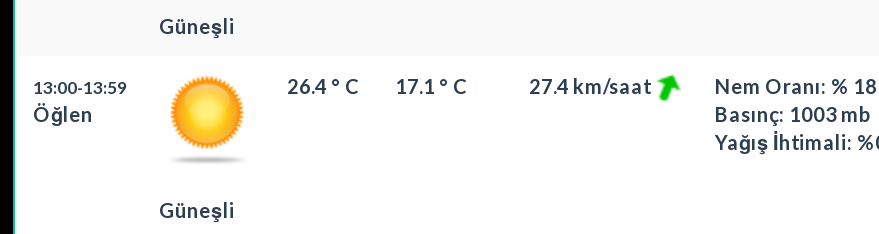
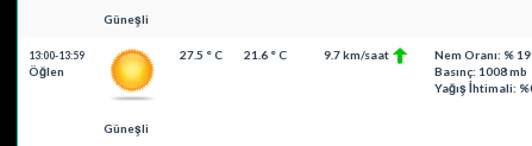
- 26.4 ° C
+ 27.5 ° C

- 17.1 ° C
+ 21.6 ° C

- 27.4 km/saat
+ 9.7 km/saat

- Nem Oranı: % 18
+ Nem Oranı: % 19

- Basınç: 1003 mb
+ Basınç: 1008 mb
